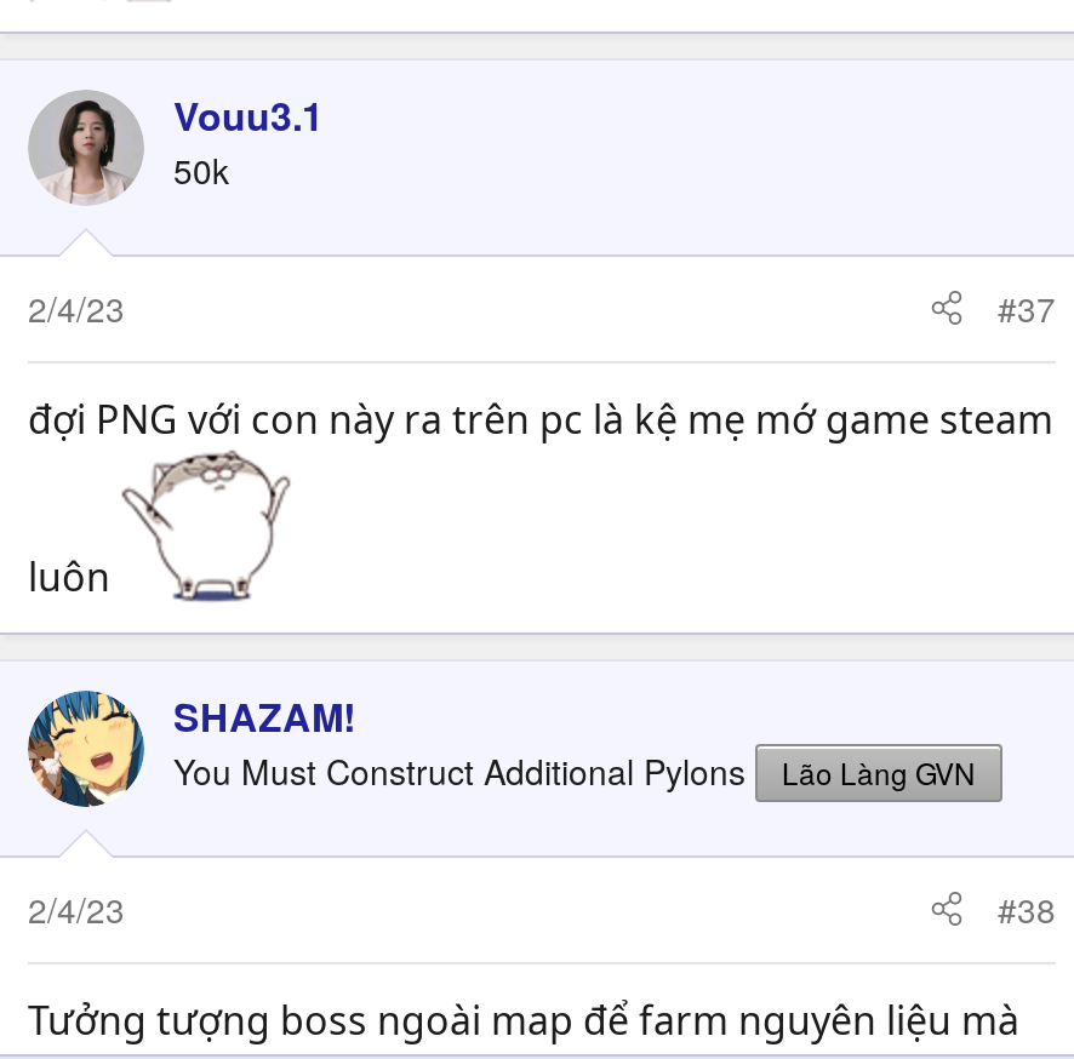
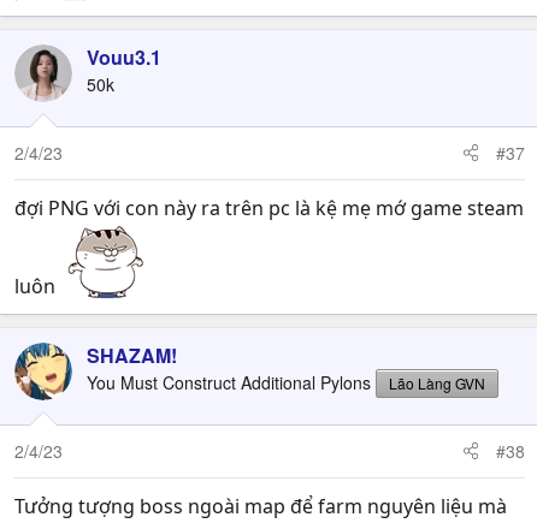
- [image]
+ [image]
